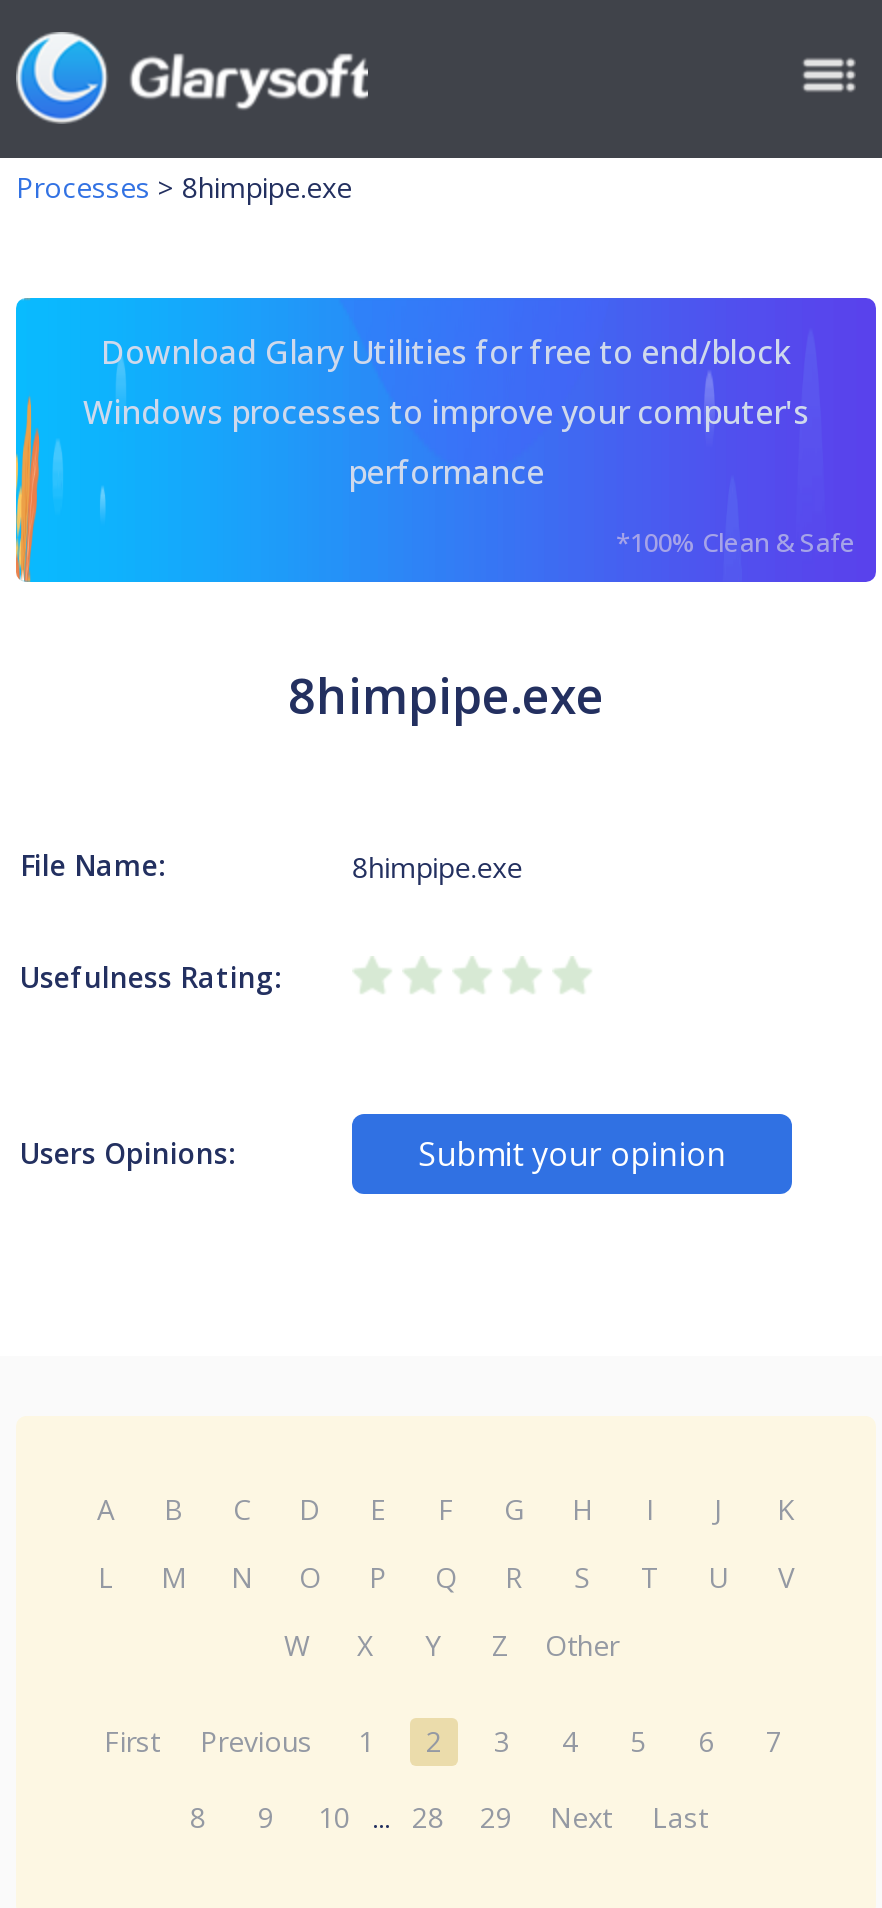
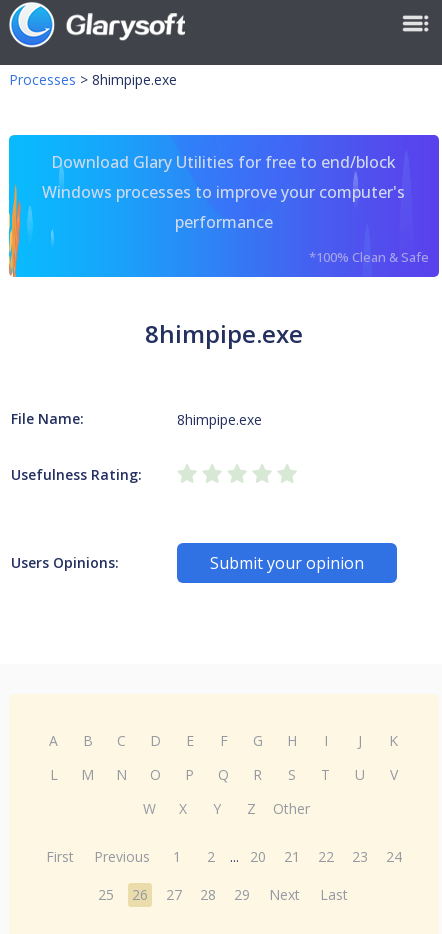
- 2
- 3
- 4
- 5
- 6
- 7
+ 2 ... 20
+ 21
+ 22
+ 23
+ 24

- 8
- 9
- 10 ... 28
+ 25
+ 26
+ 27
+ 28
